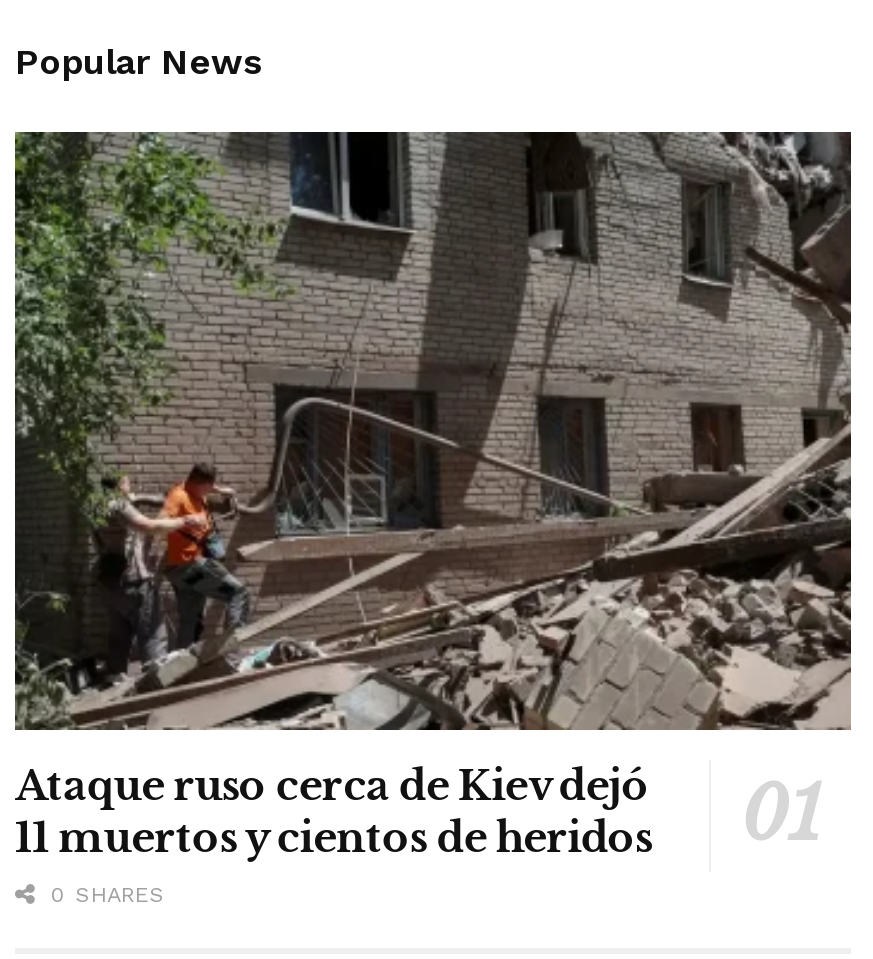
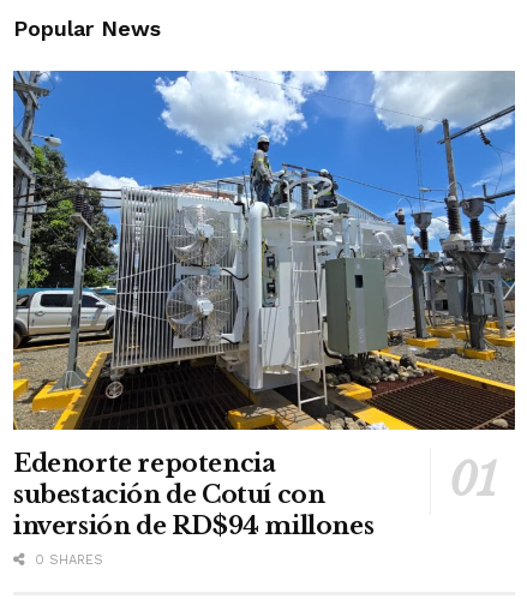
- [image]
- Ataque ruso cerca de Kiev dejó
- 11 muertos y cientos de heridos
+ [image]
+ Edenorte repotencia
+ subestación de Cotuí con
+ inversión de RD$94 millones
